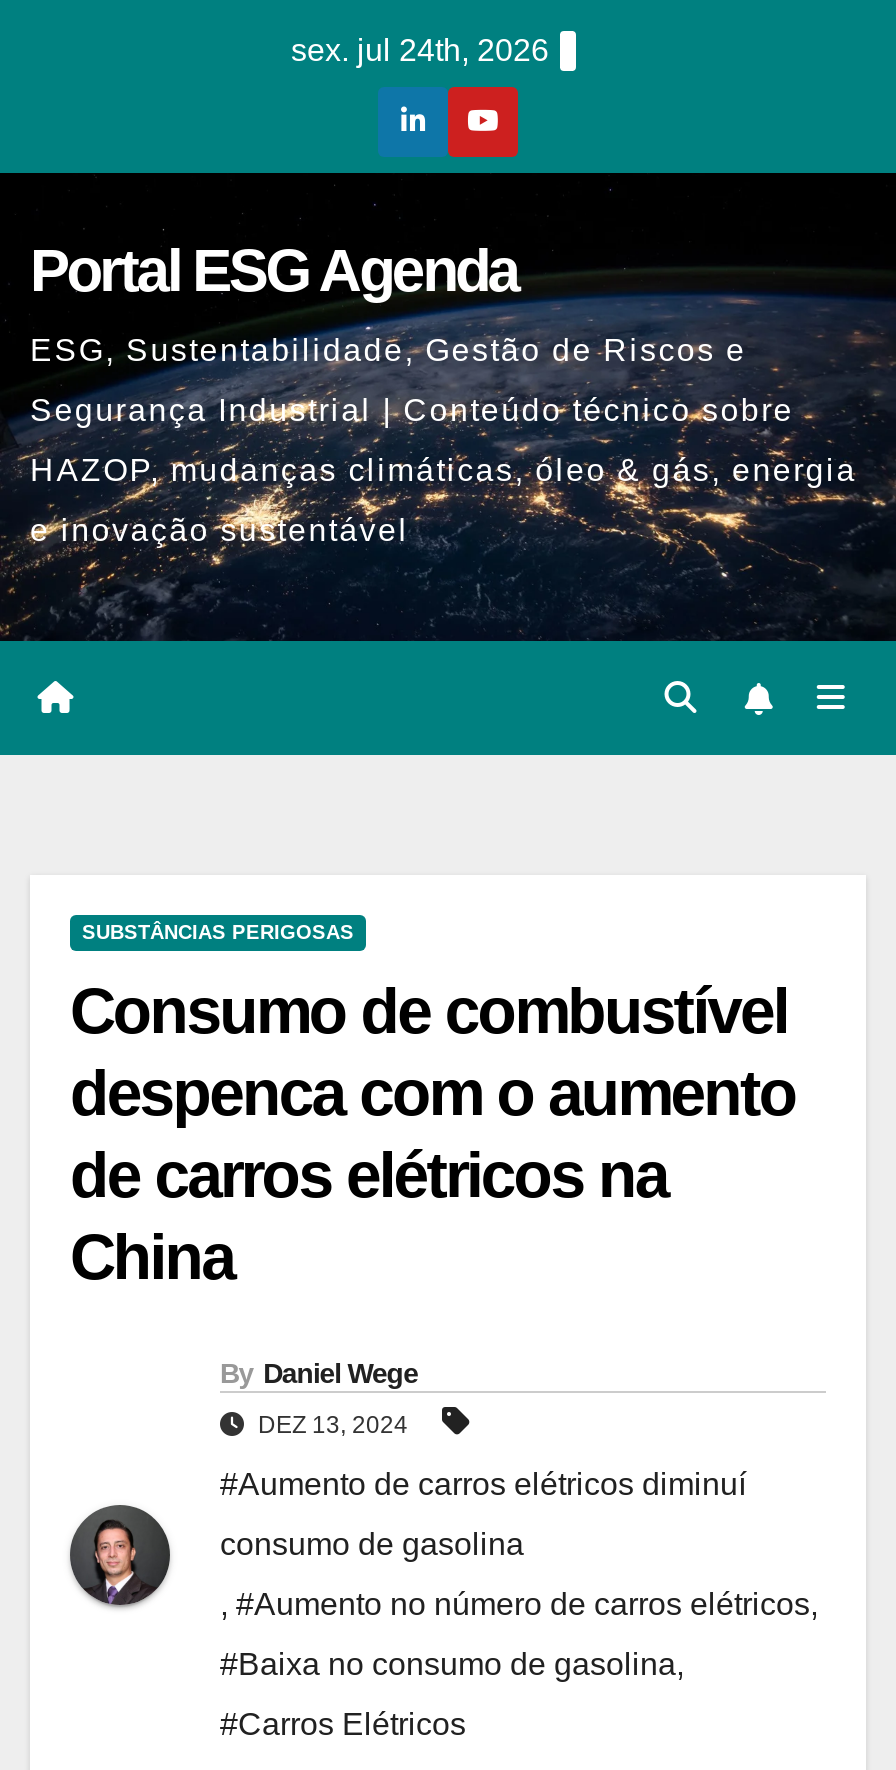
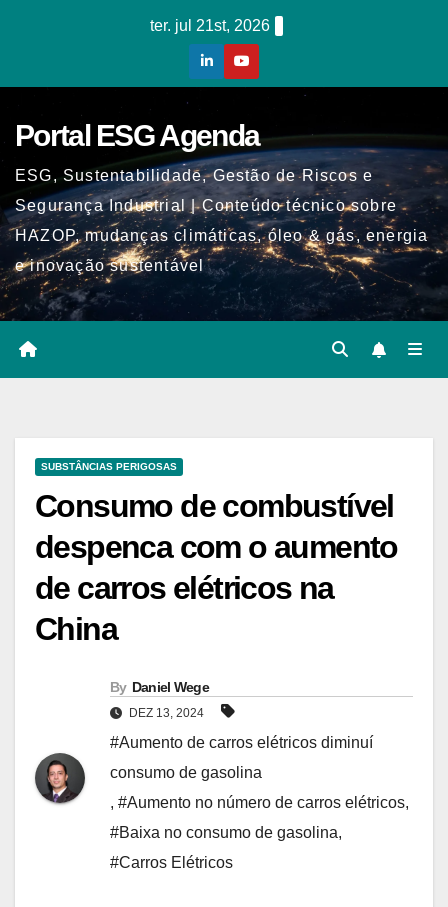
- sex. jul 24th, 2026
+ ter. jul 21st, 2026
